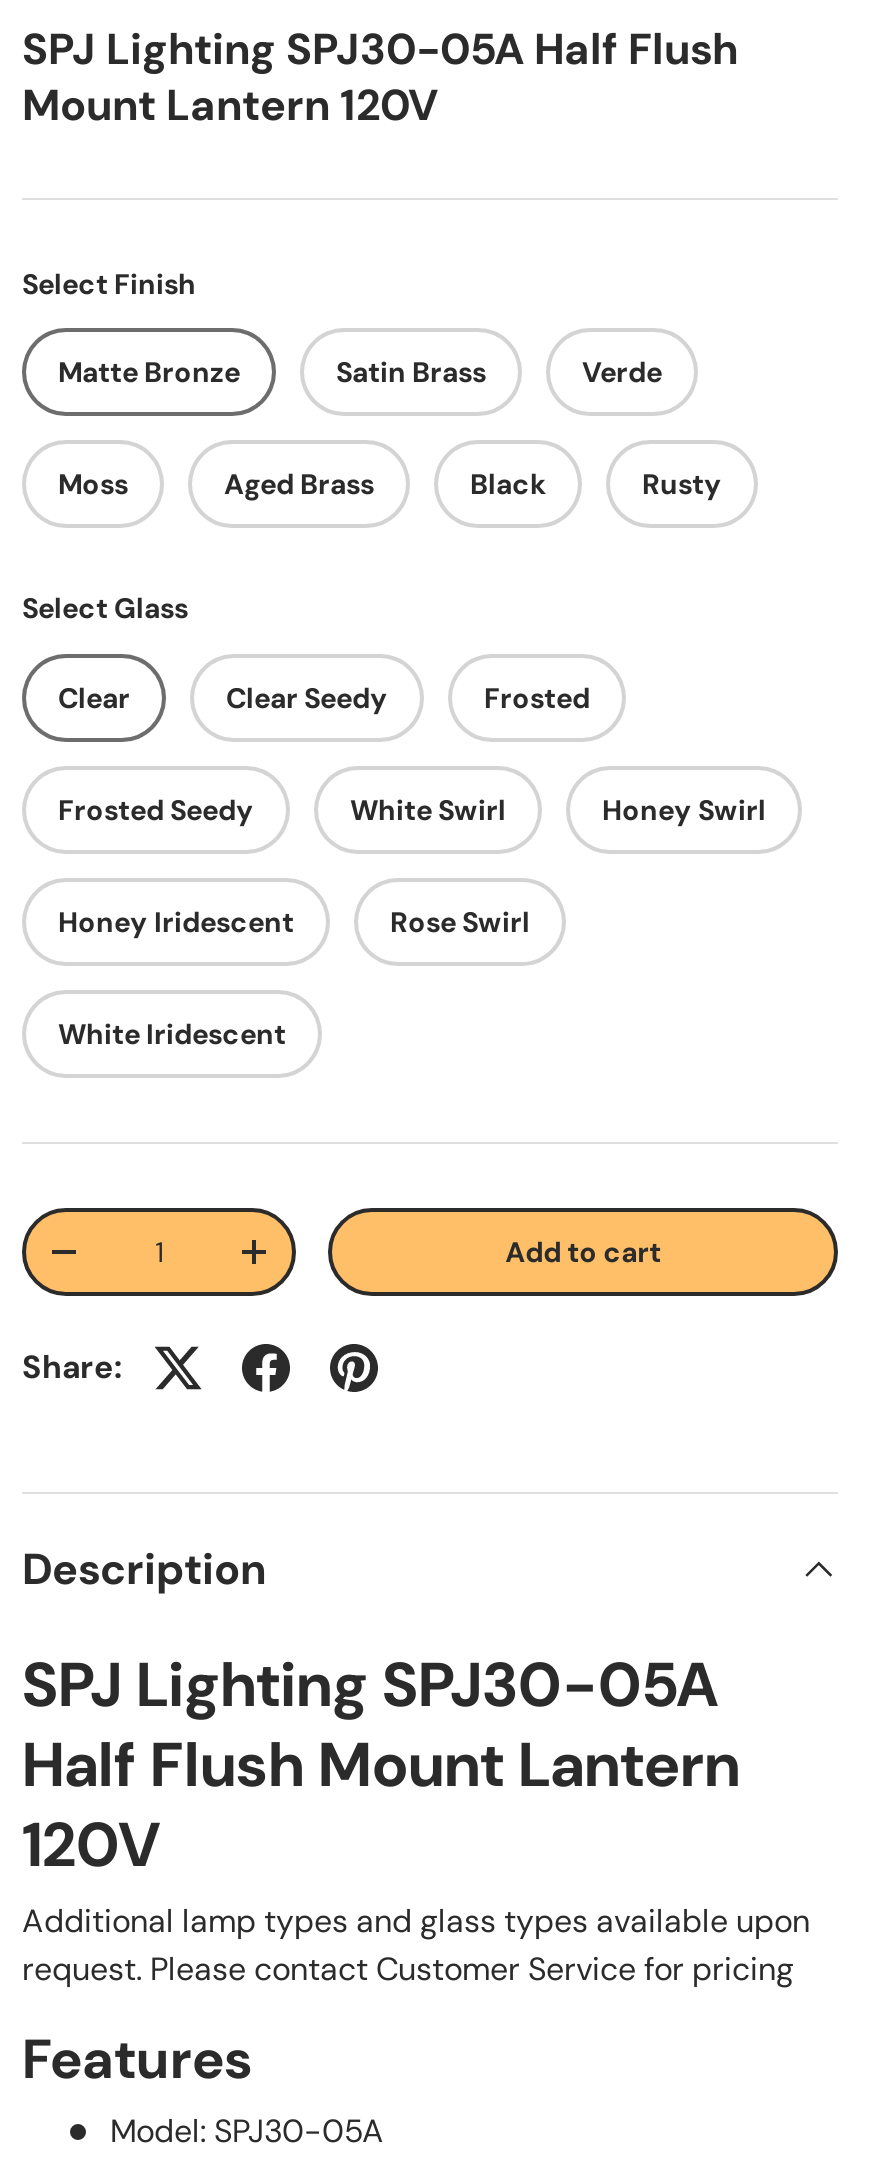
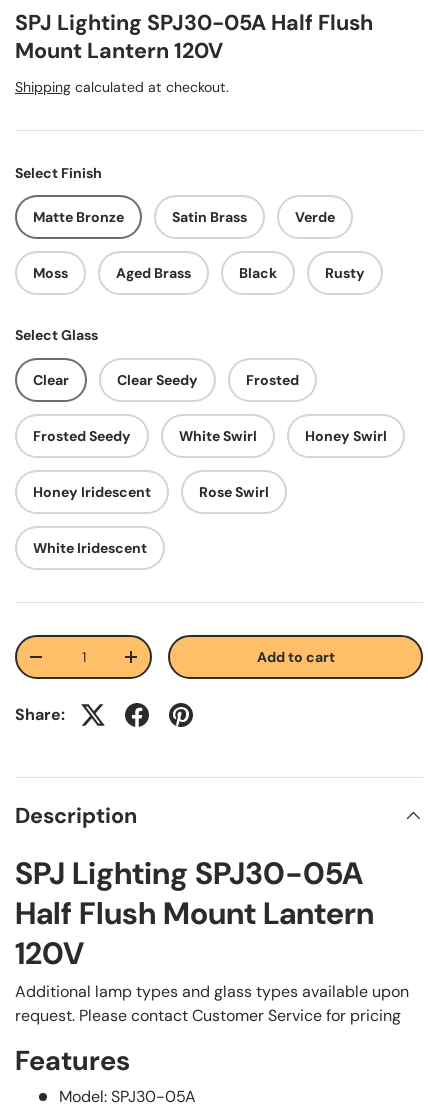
+ Shipping calculated at checkout.
